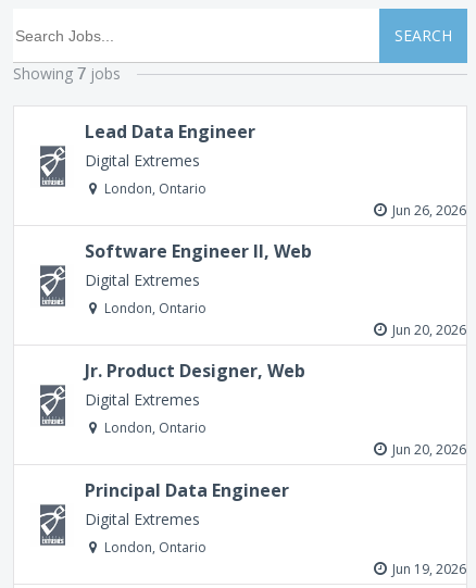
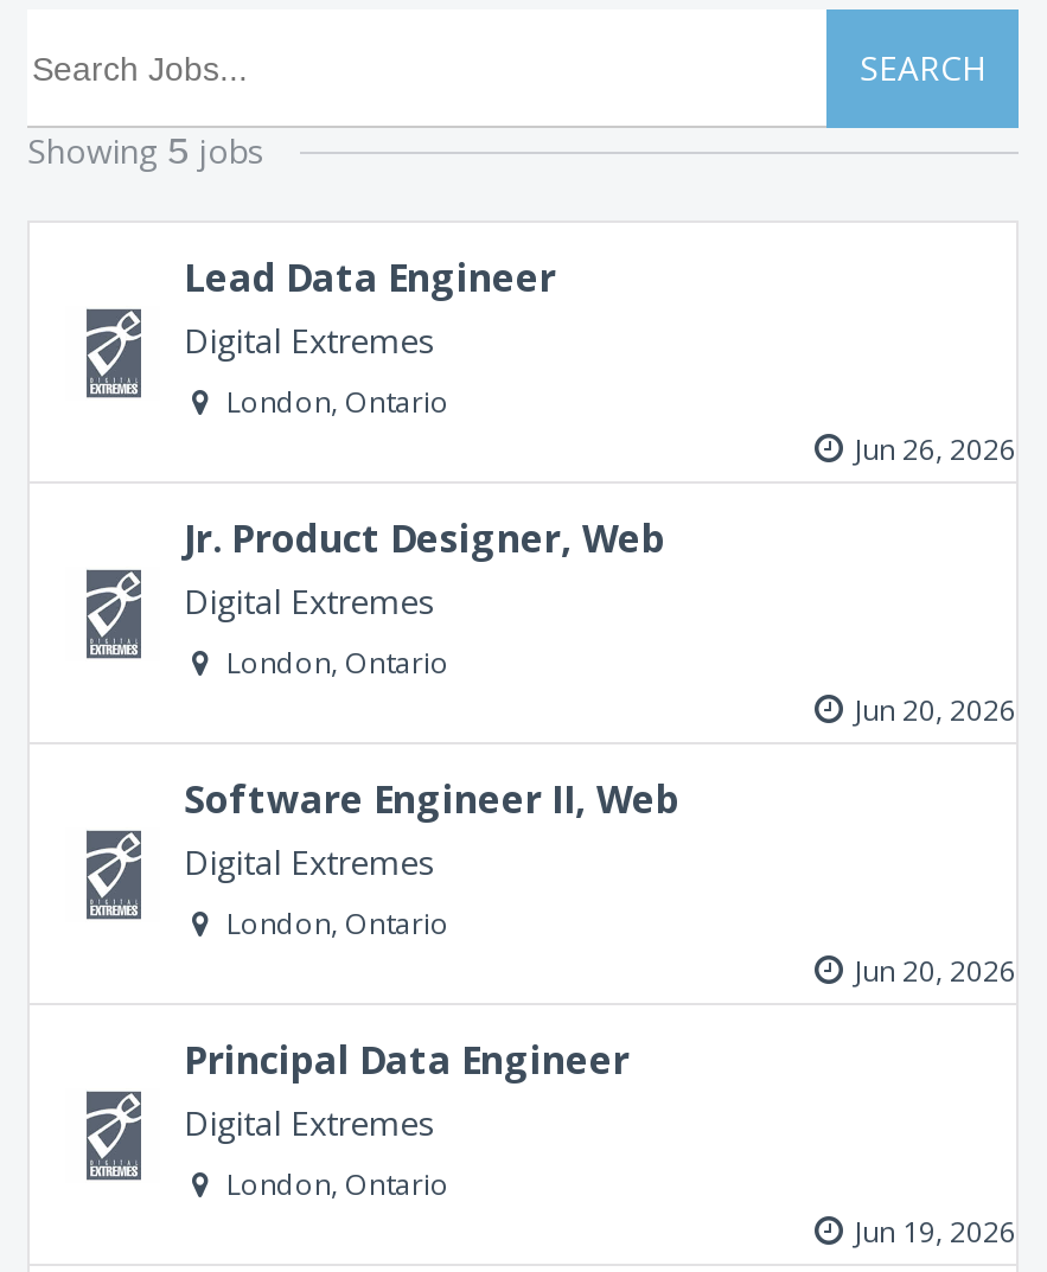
- Showing7jobs
+ Showing5jobs

moved down: Software Engineer II, Web

moved up: Jr. Product Designer, Web
